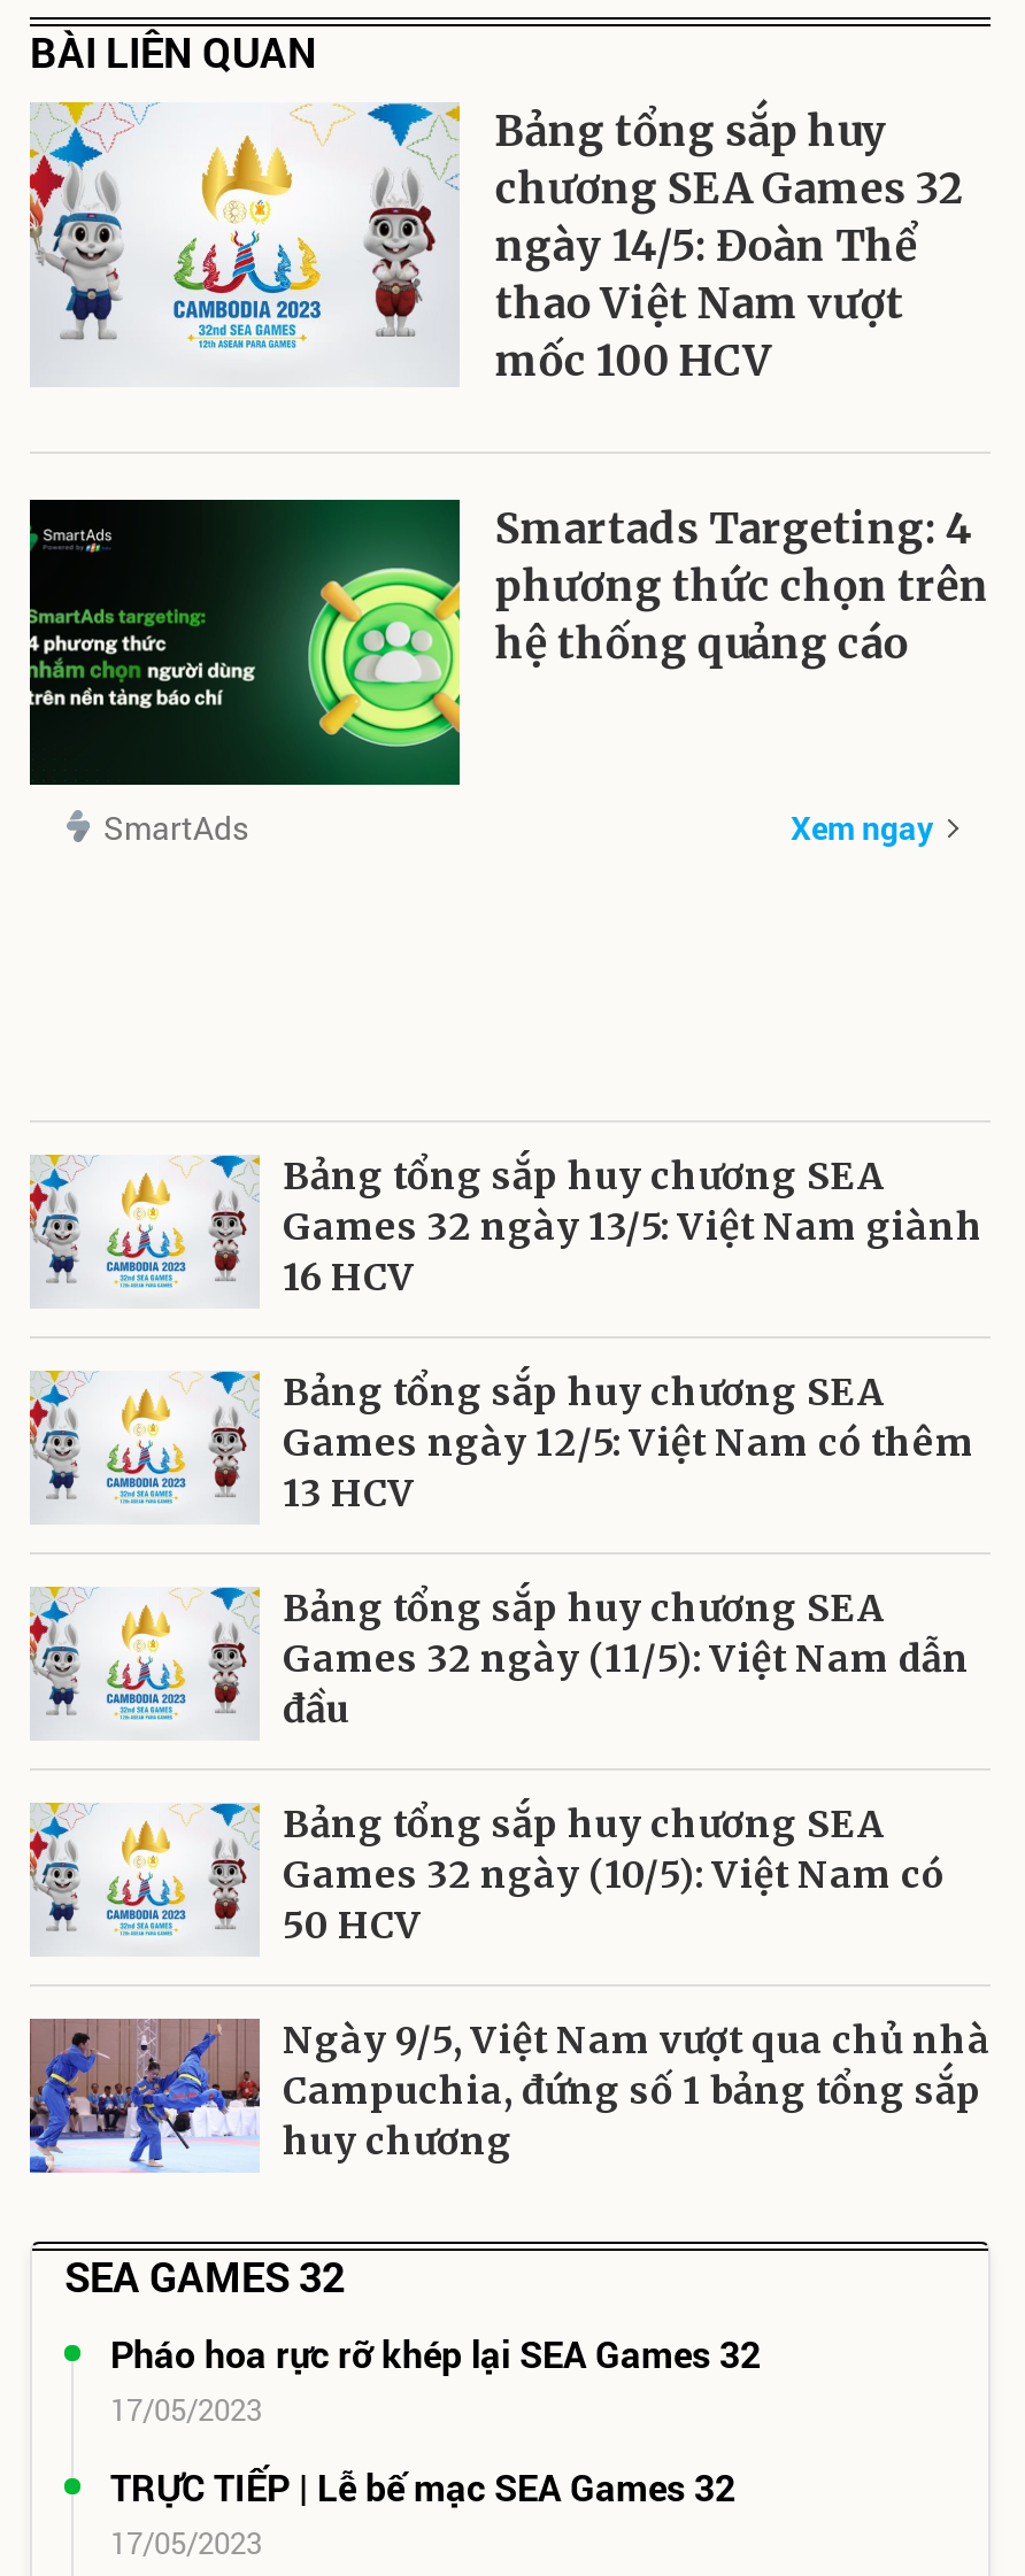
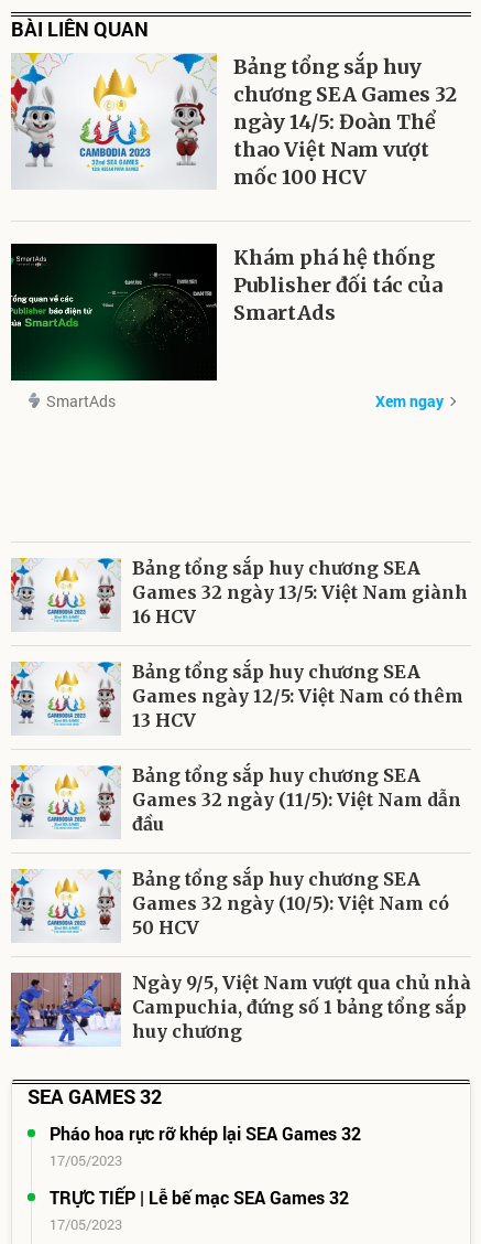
- [image]
- Smartads Targeting: 4
- phương thức chọn trên
- hệ thống quảng cáo
+ [image]
+ Khám phá hệ thống
+ Publisher đối tác của
+ SmartAds
